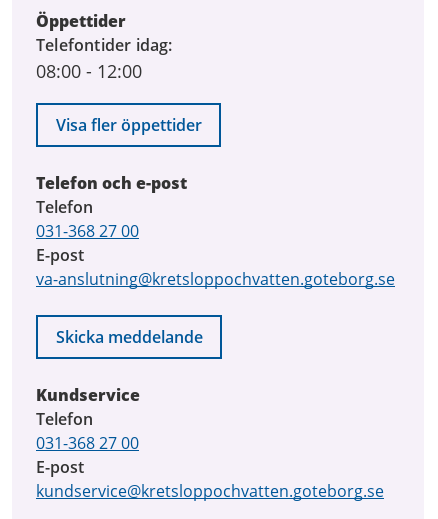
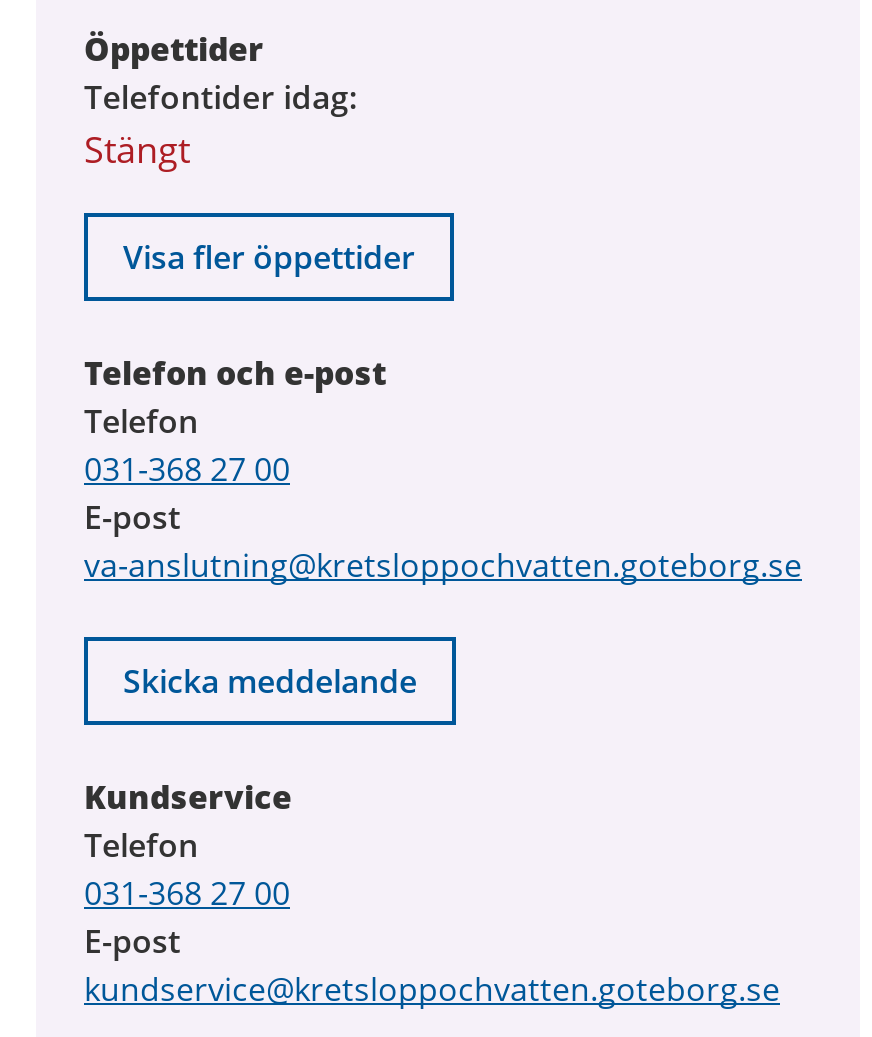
- 08:00 - 12:00
+ Stängt
